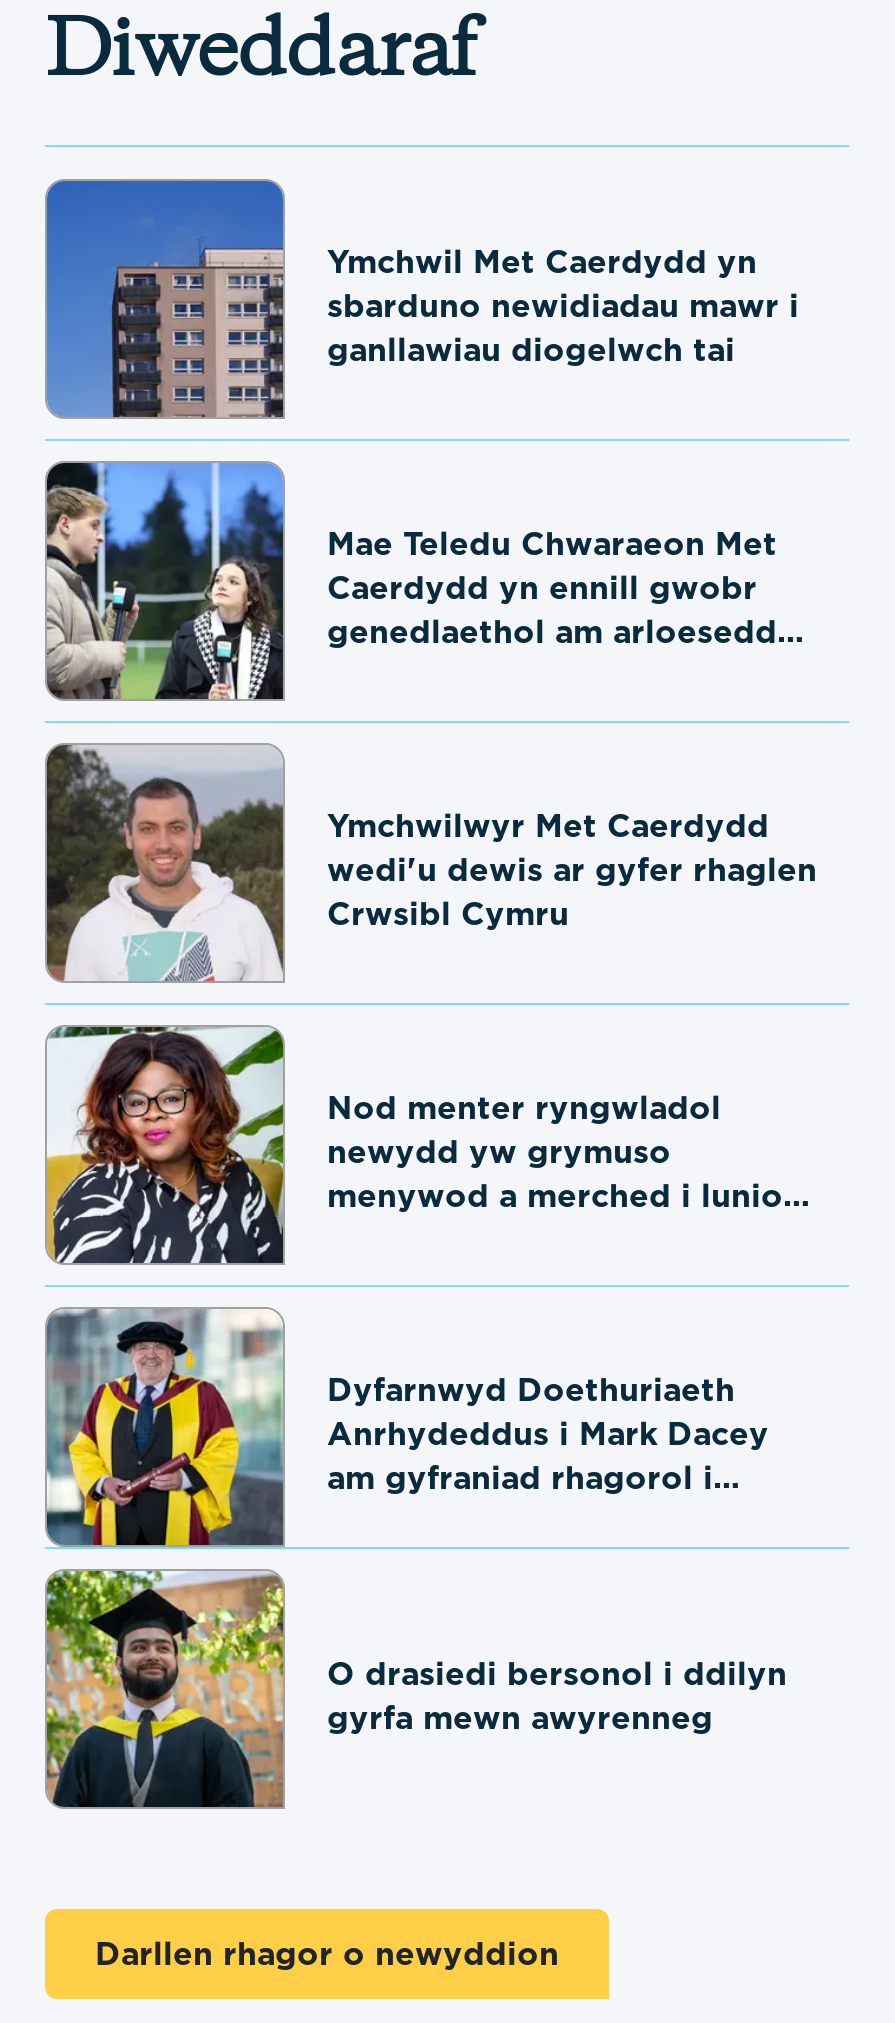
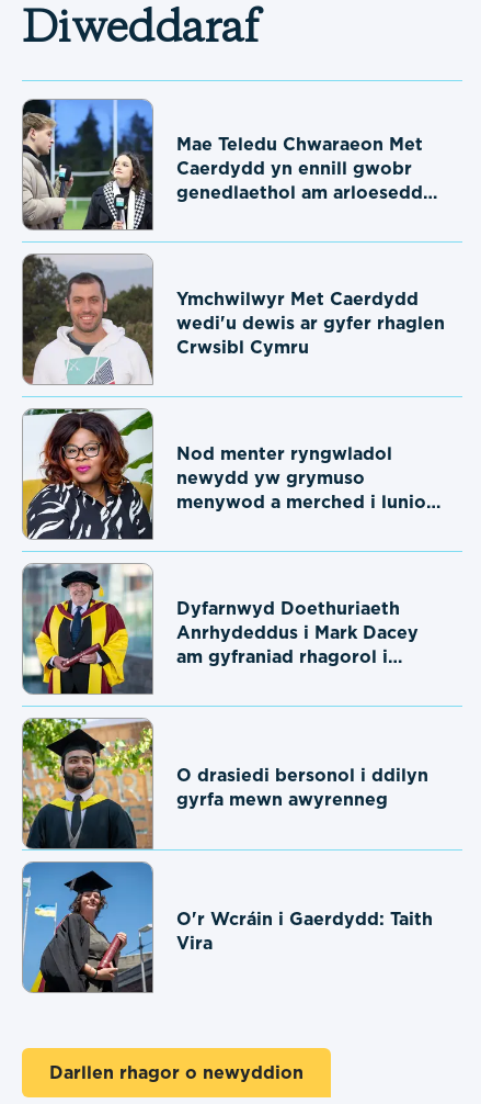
- [image]
- Ymchwil Met Caerdydd yn
- sbarduno newidiadau mawr i
- ganllawiau diogelwch tai

moved up: [image] | Mae Teledu Chwaraeon Met | Caerdydd yn ennill gwobr | ... | Anrhydeddus i Mark Dacey | am gyfraniad rhagorol i

moved up: [image] | O drasiedi bersonol i ddilyn | gyrfa mewn awyrenneg

+ [image]
+ O'r Wcráin i Gaerdydd: Taith
+ Vira
